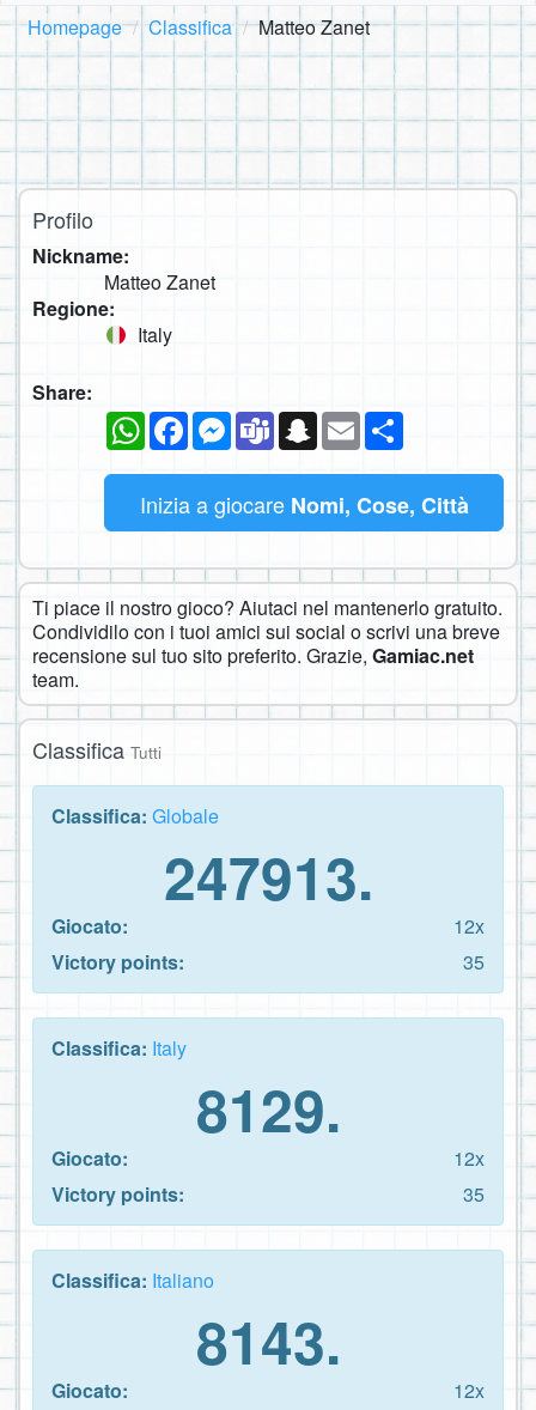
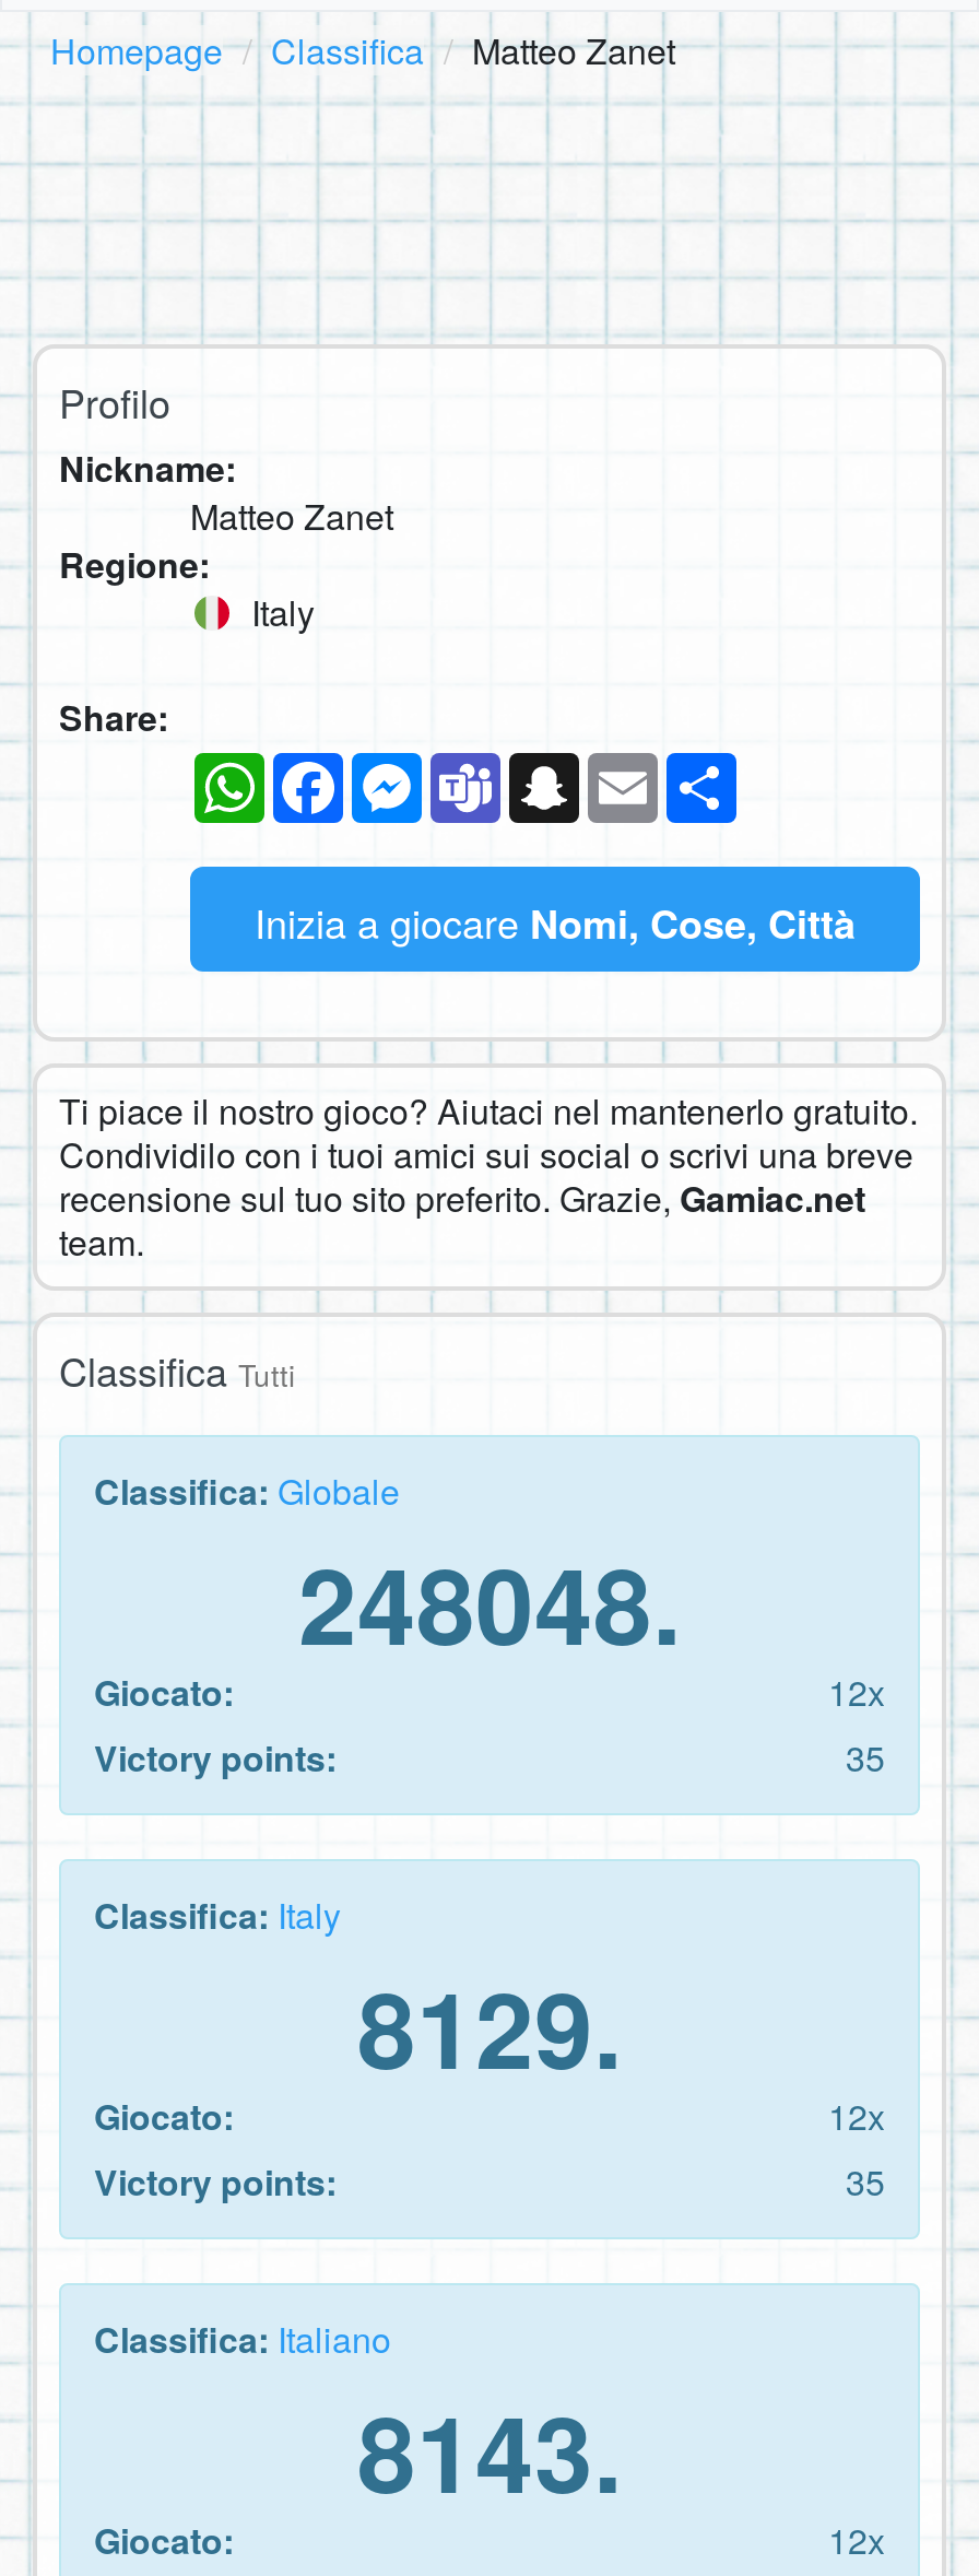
- 247913.
+ 248048.
